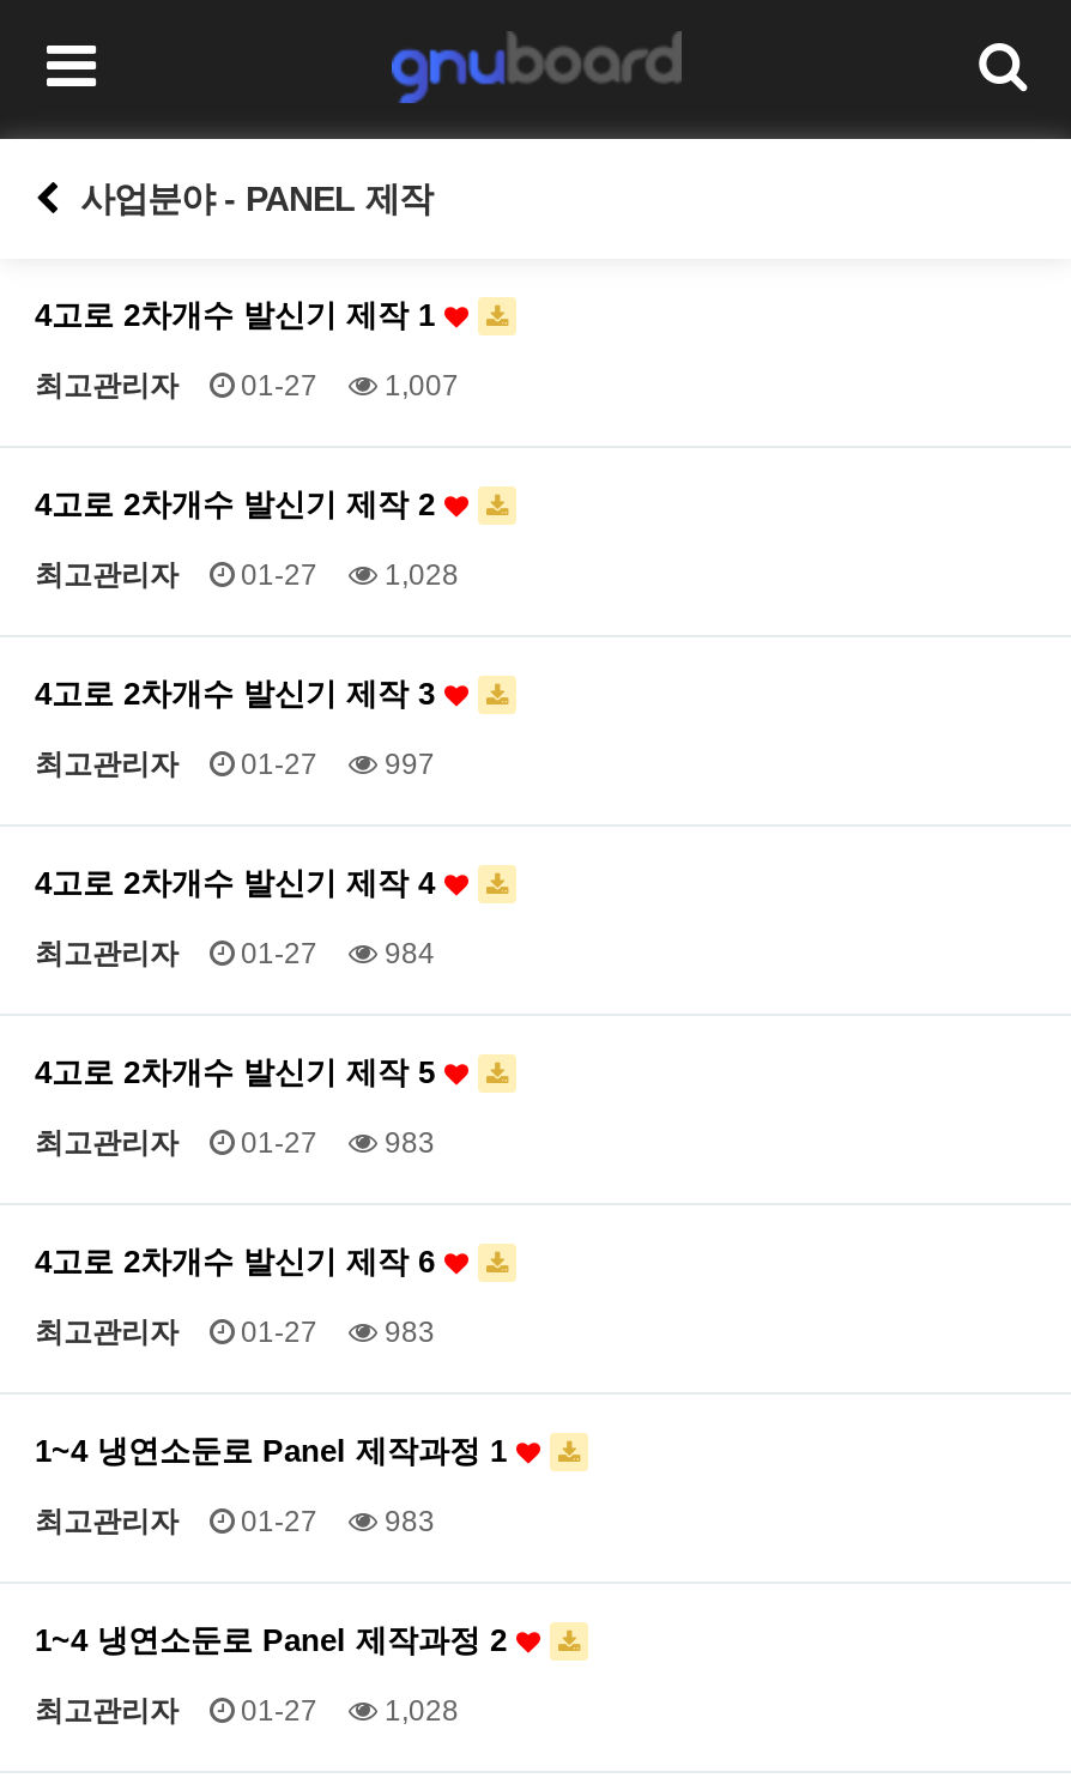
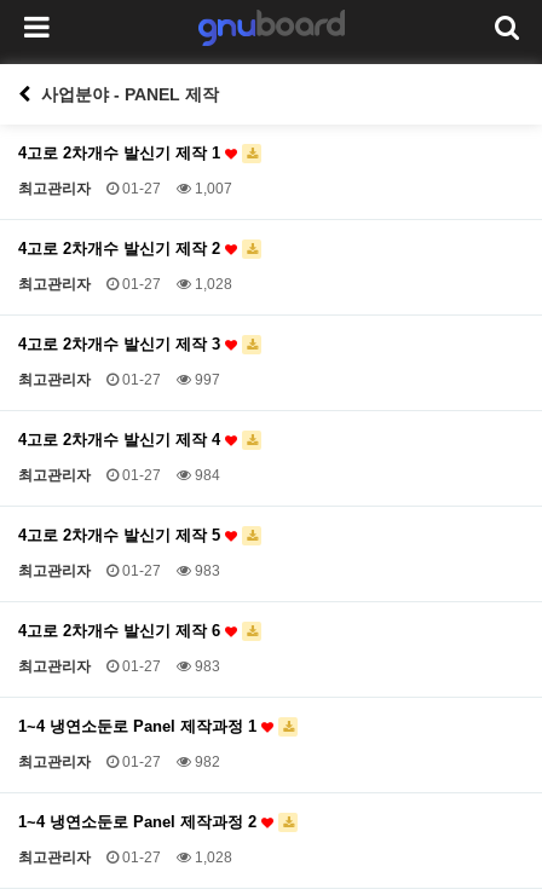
- 최고관리자 01-27 983
+ 최고관리자 01-27 982
